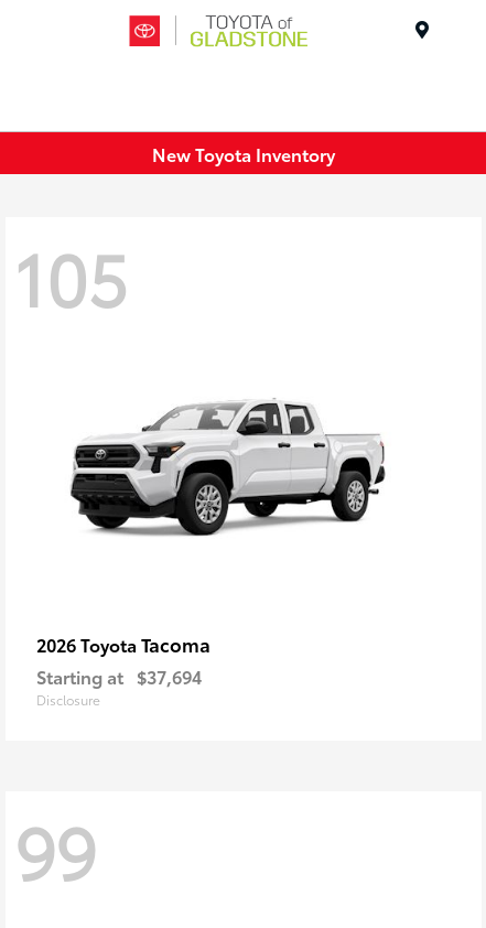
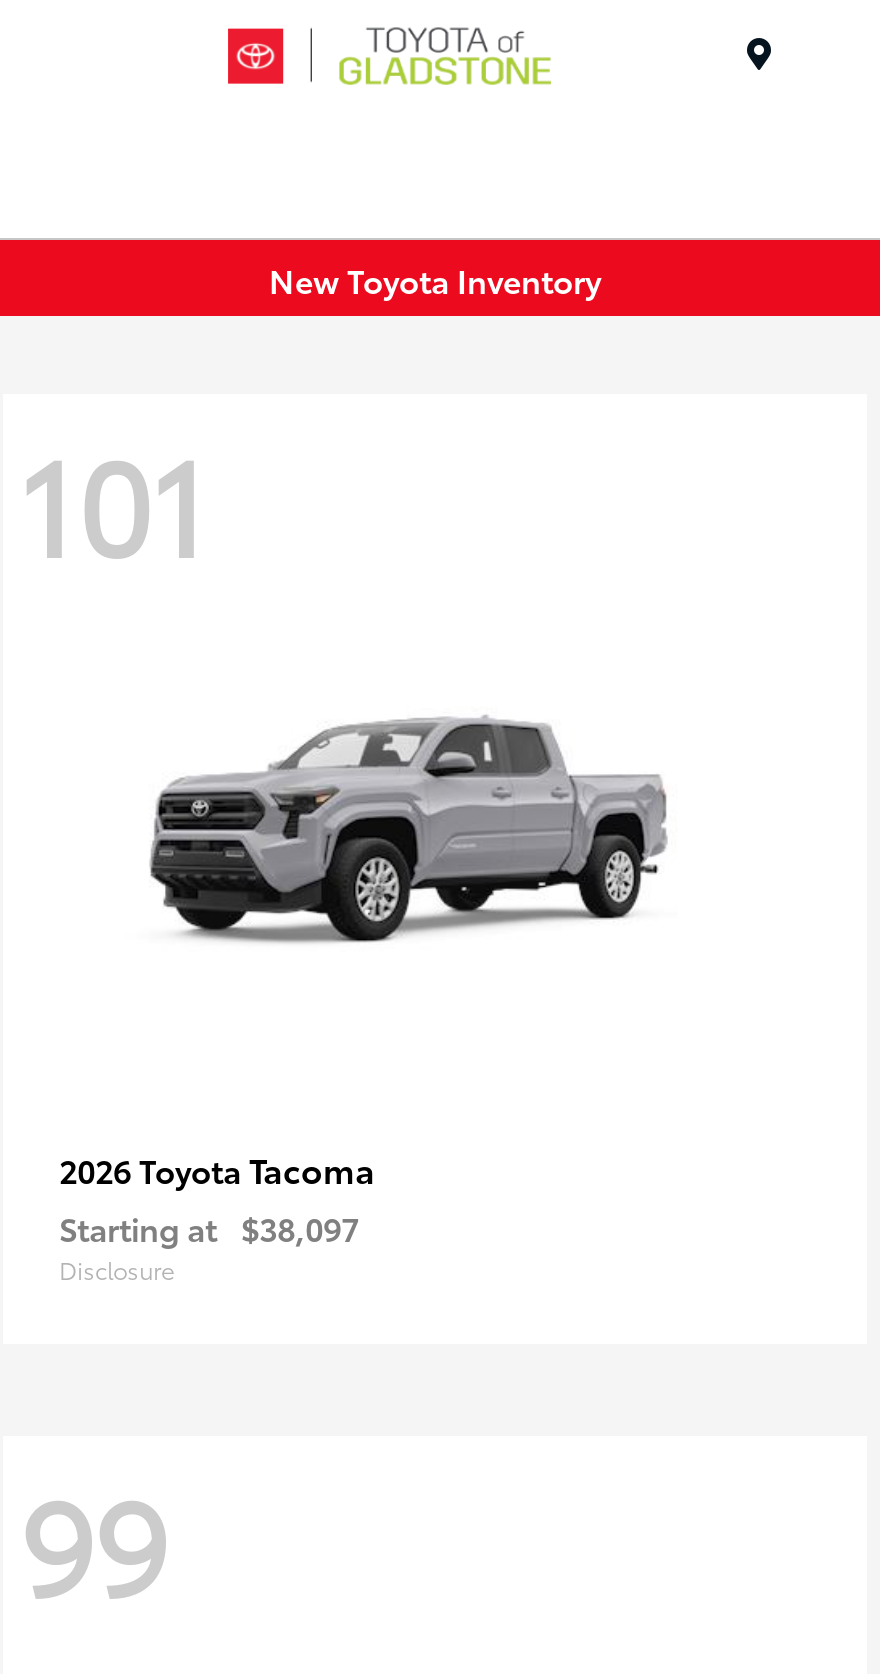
- 105
+ 101

- [image]
+ [image]

- Starting at $37,694
+ Starting at $38,097
